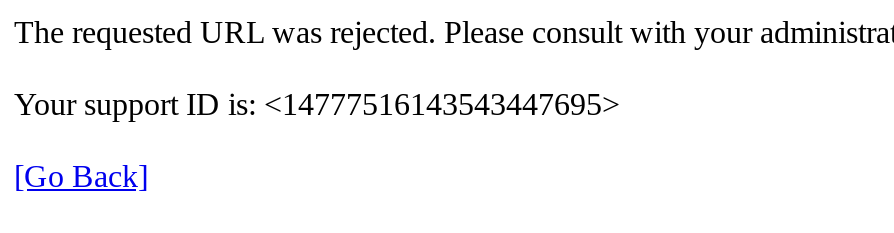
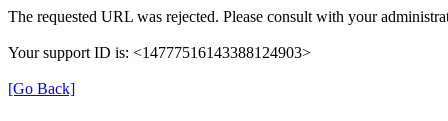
- Your support ID is: <14777516143543447695>
+ Your support ID is: <14777516143388124903>
